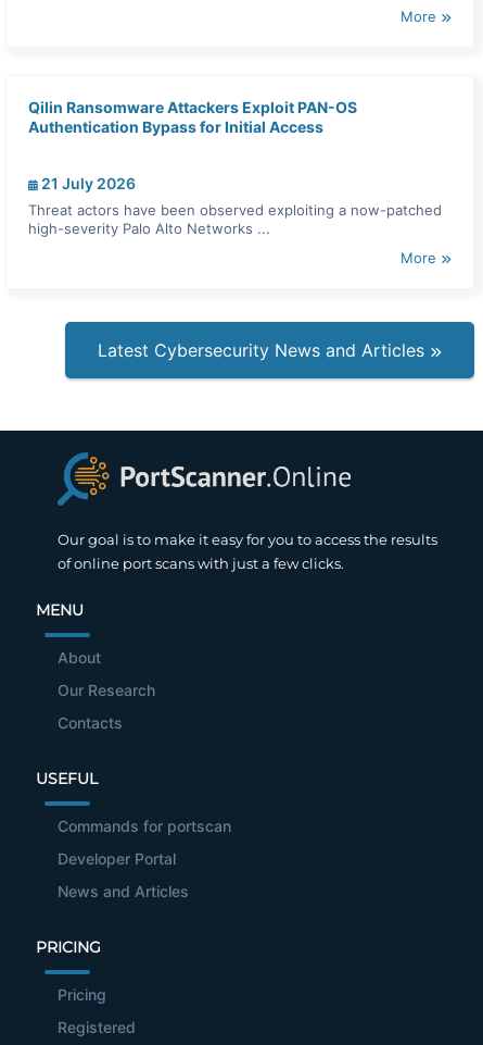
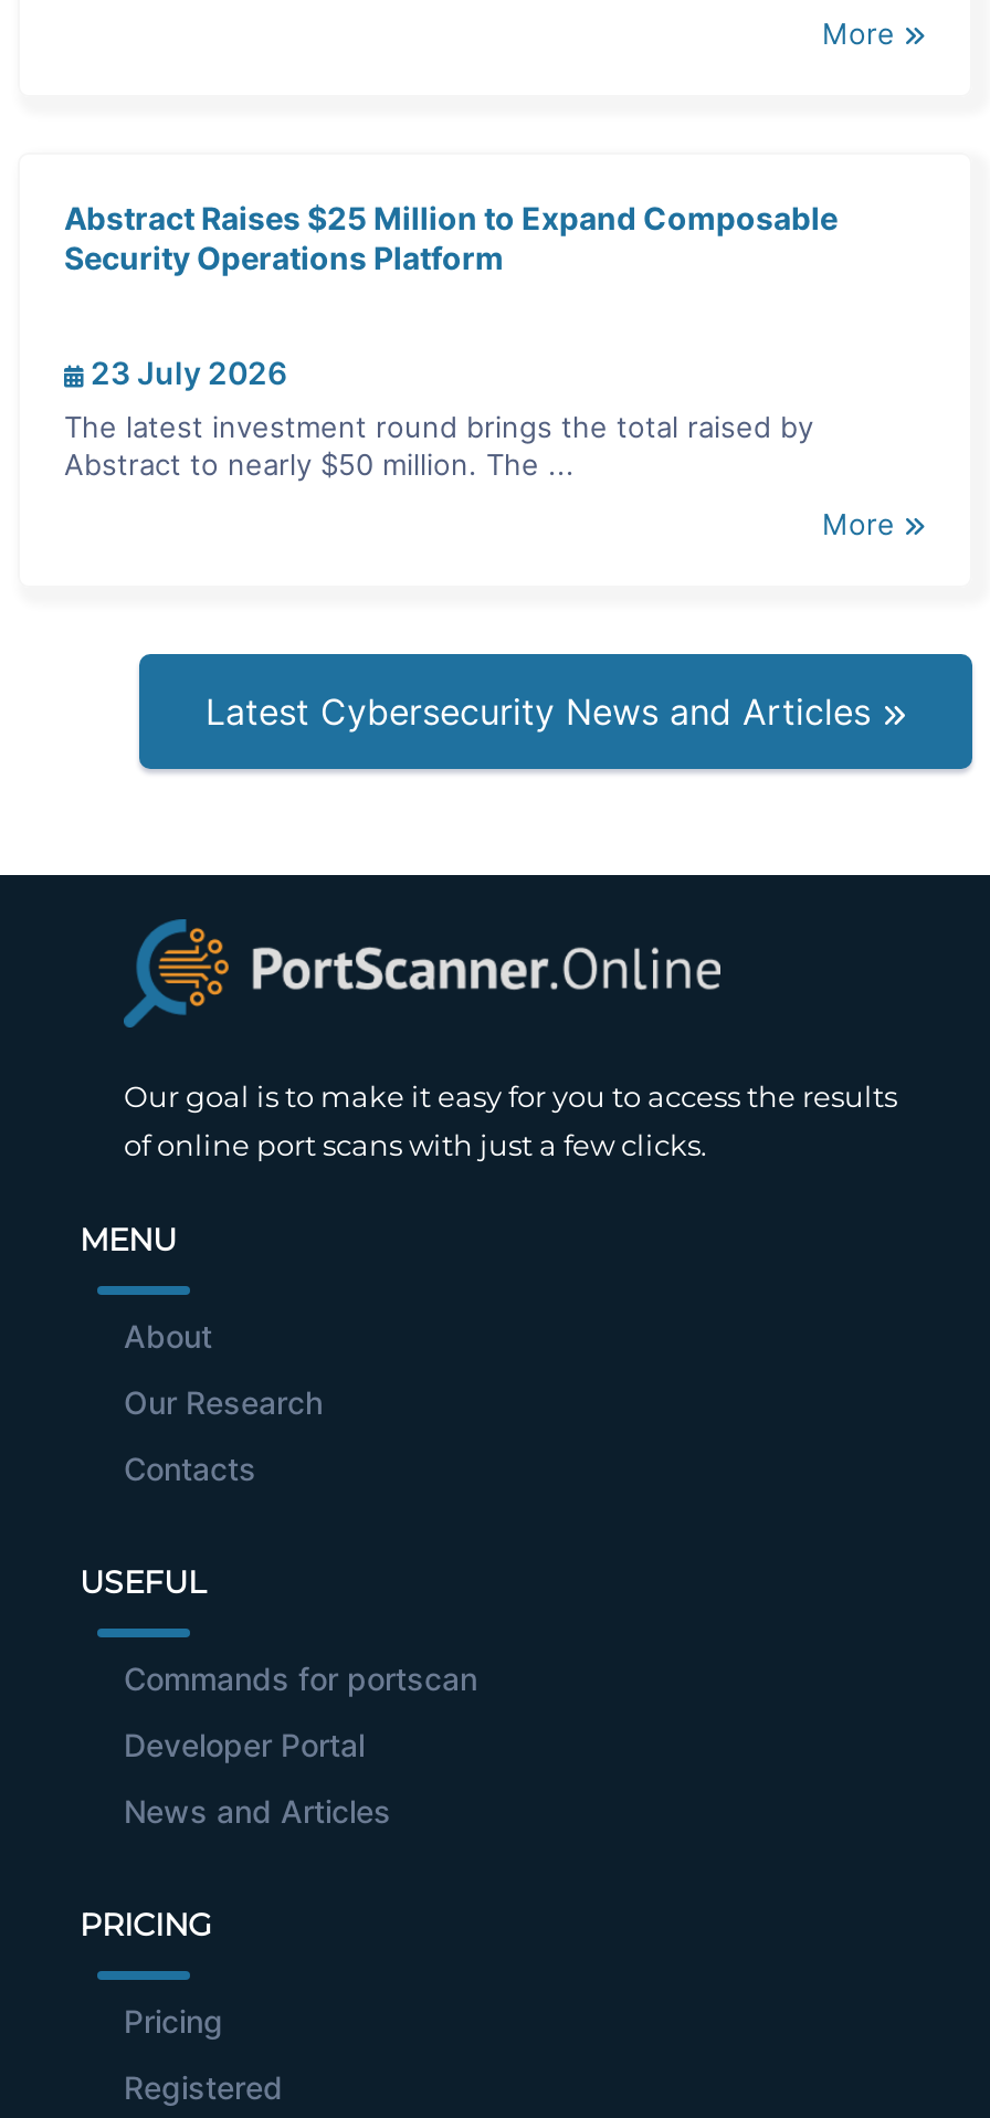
- Qilin Ransomware Attackers Exploit PAN-OS
- Authentication Bypass for Initial Access
+ Abstract Raises $25 Million to Expand Composable
+ Security Operations Platform

- 21 July 2026
+ 23 July 2026

- Threat actors have been observed exploiting a now-patched
- high-severity Palo Alto Networks ...
+ The latest investment round brings the total raised by
+ Abstract to nearly $50 million. The ...
